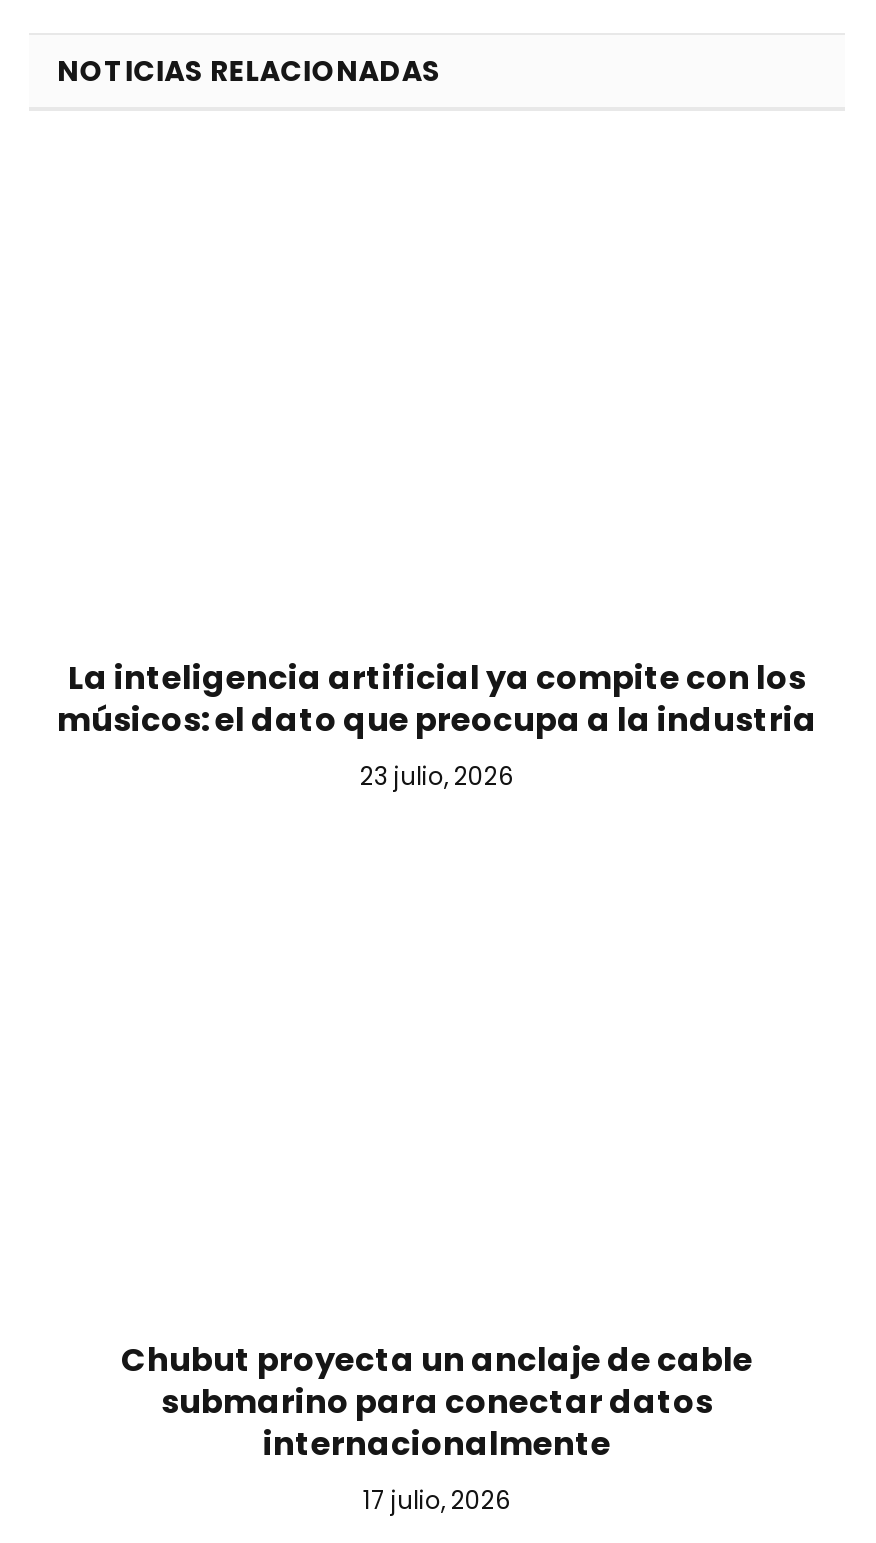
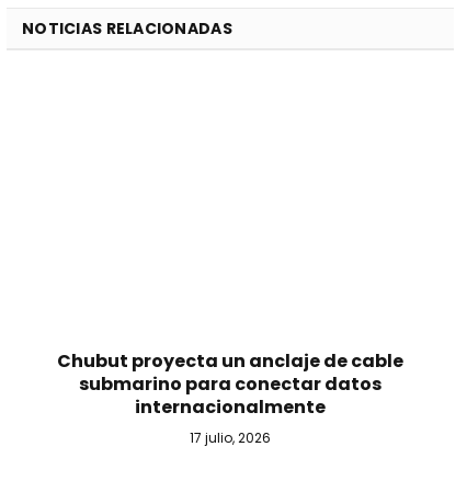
- La inteligencia artificial ya compite con los
- músicos: el dato que preocupa a la industria
- 23 julio, 2026
